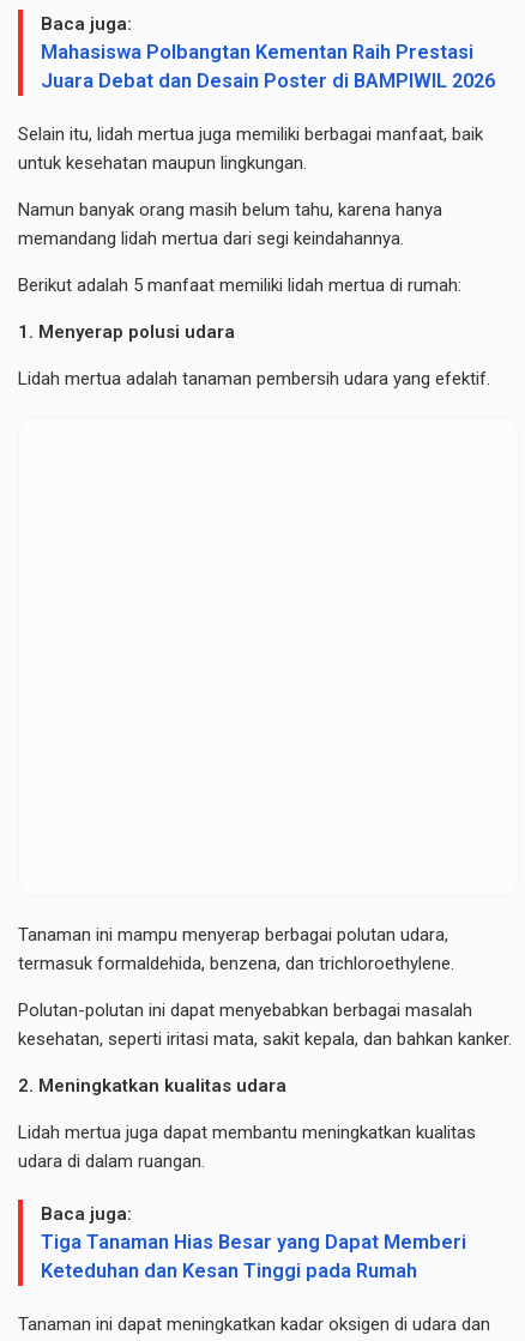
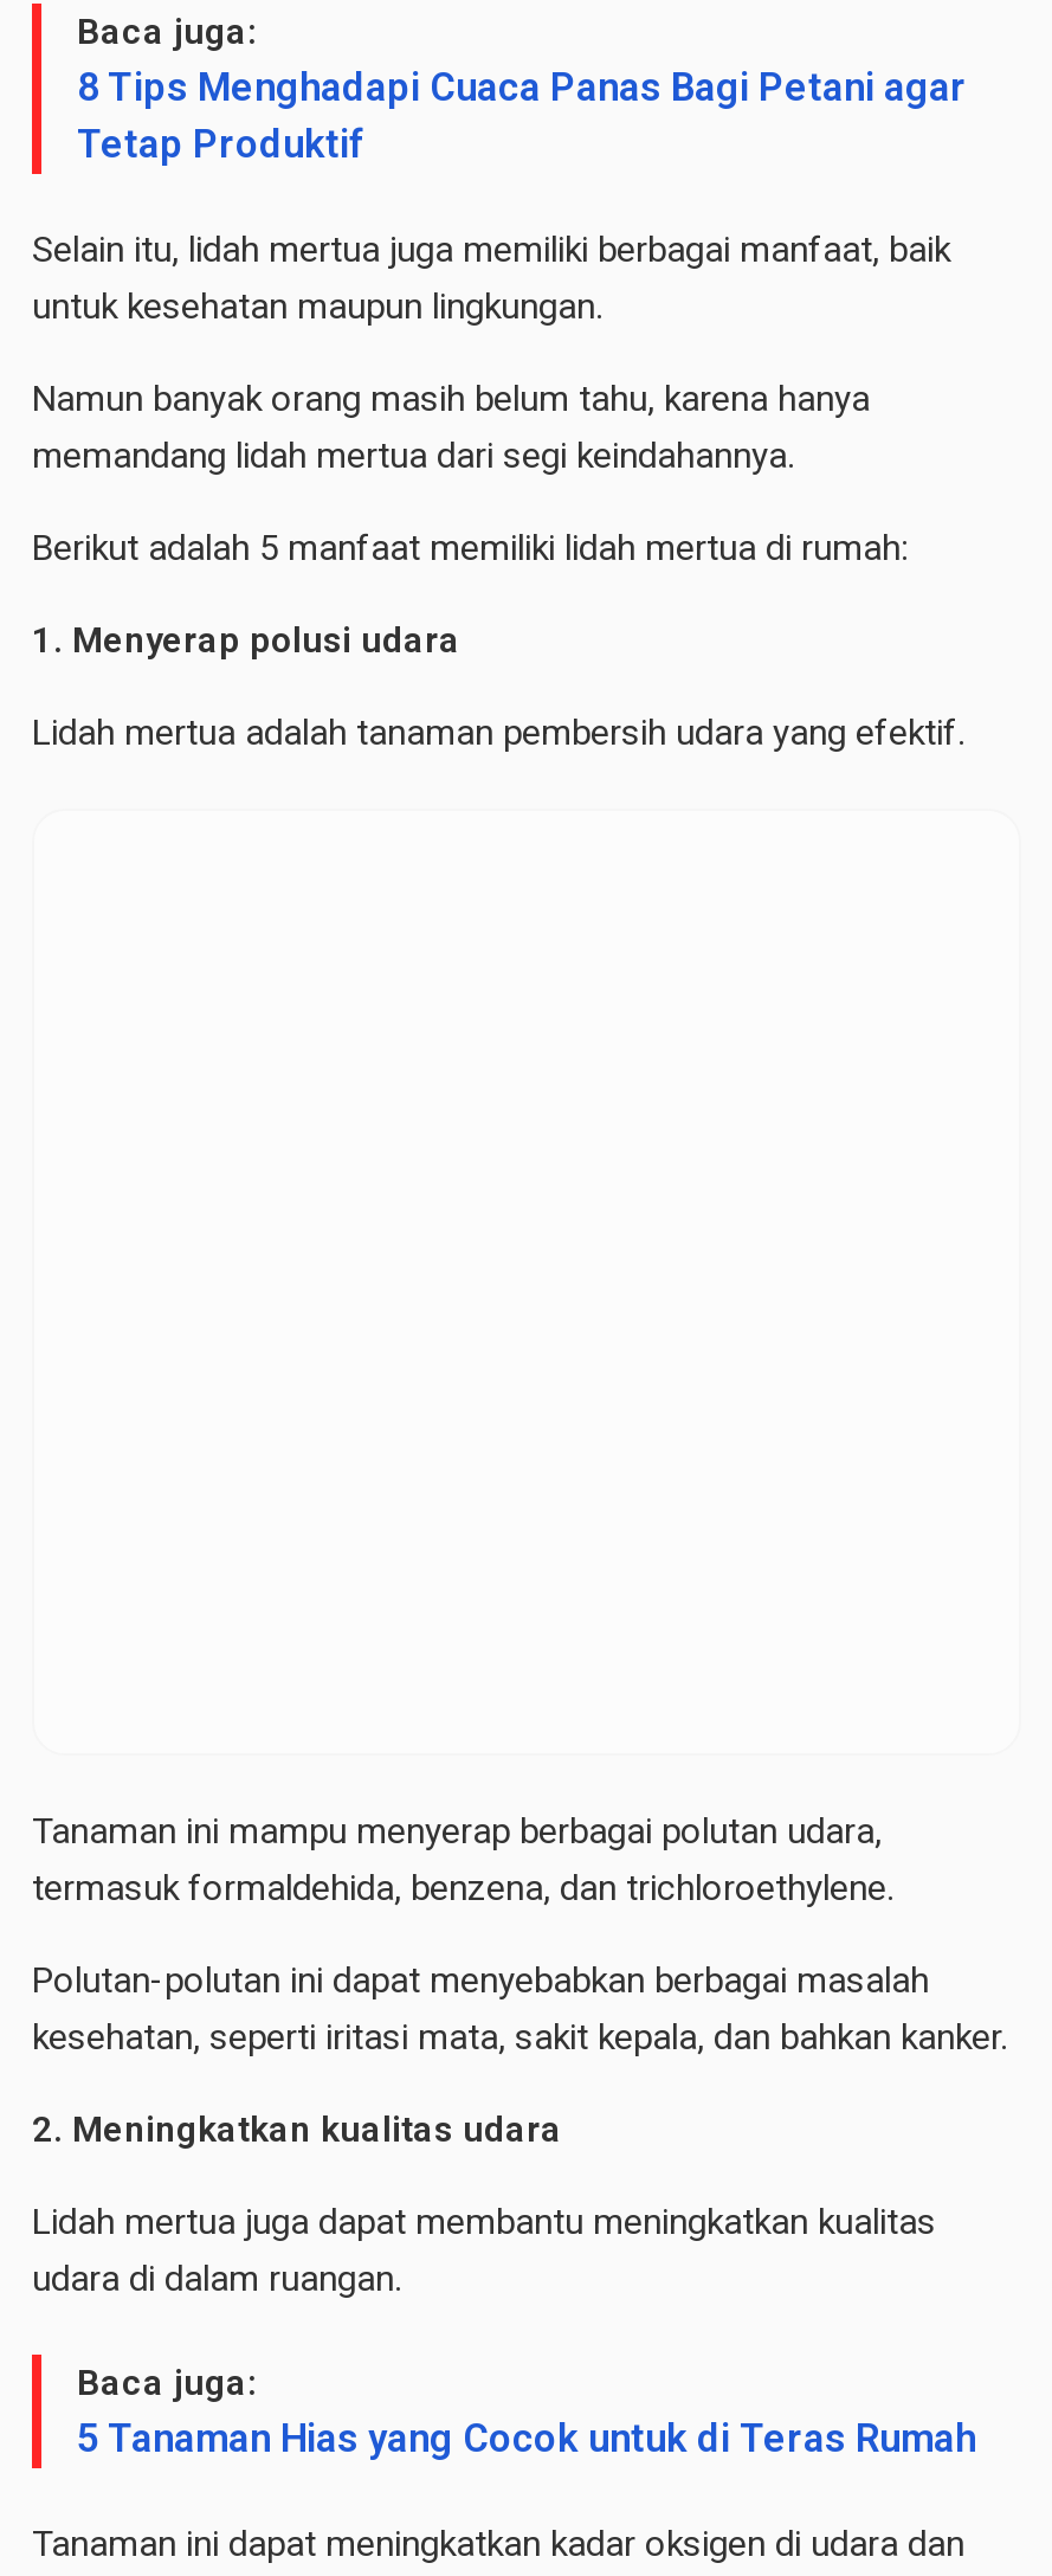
- Mahasiswa Polbangtan Kementan Raih Prestasi
- Juara Debat dan Desain Poster di BAMPIWIL 2026
+ 8 Tips Menghadapi Cuaca Panas Bagi Petani agar
+ Tetap Produktif

- Tiga Tanaman Hias Besar yang Dapat Memberi
- Keteduhan dan Kesan Tinggi pada Rumah
+ 5 Tanaman Hias yang Cocok untuk di Teras Rumah
